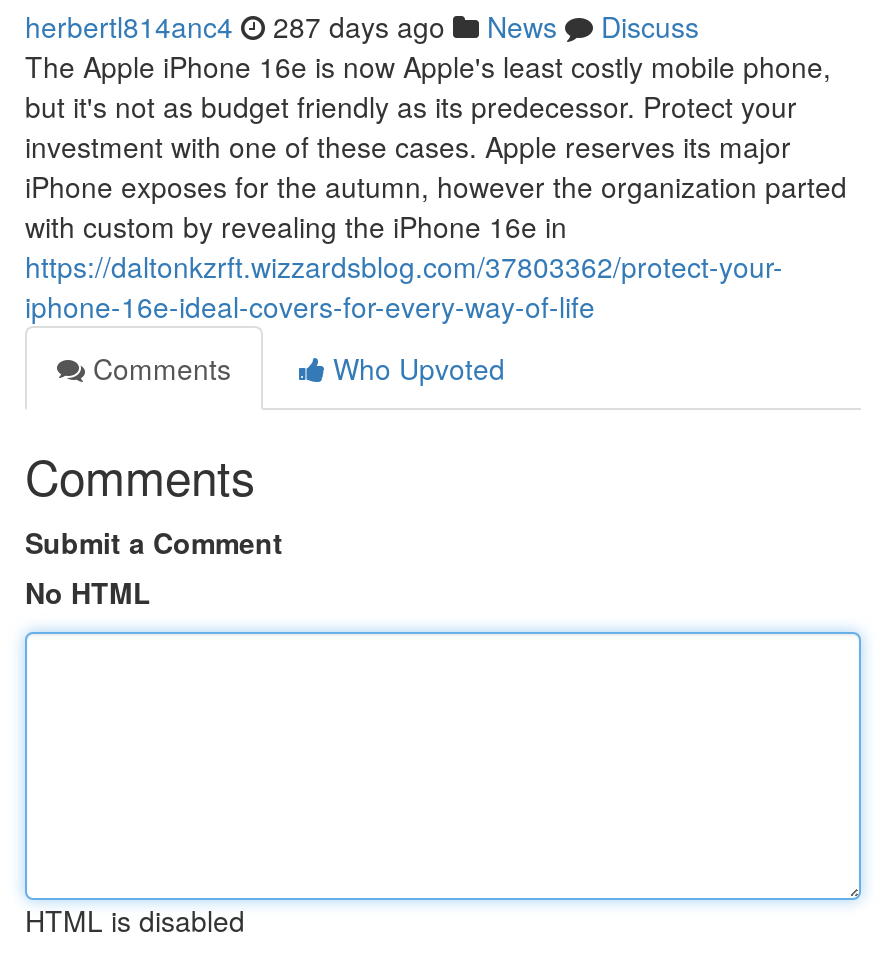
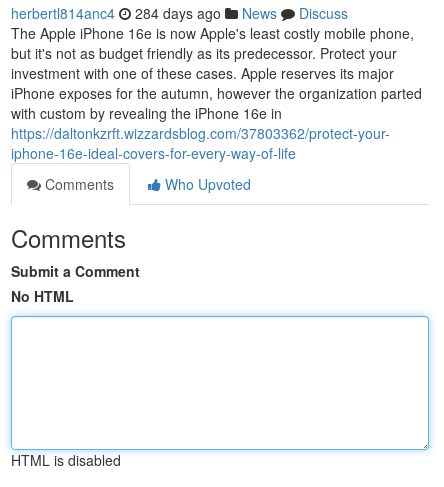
- herbertl814anc4 287 days ago News Discuss
+ herbertl814anc4 284 days ago News Discuss
